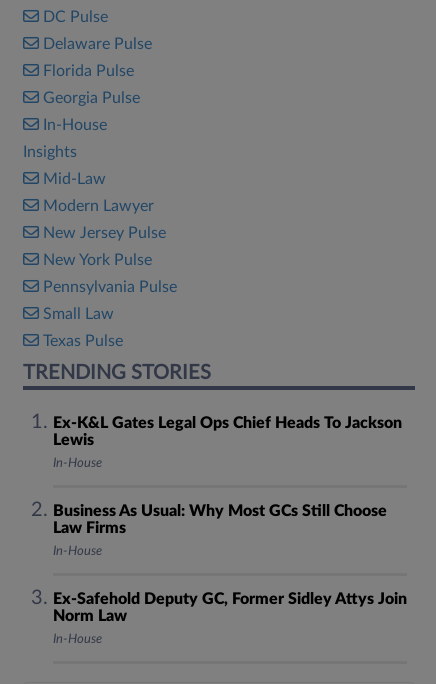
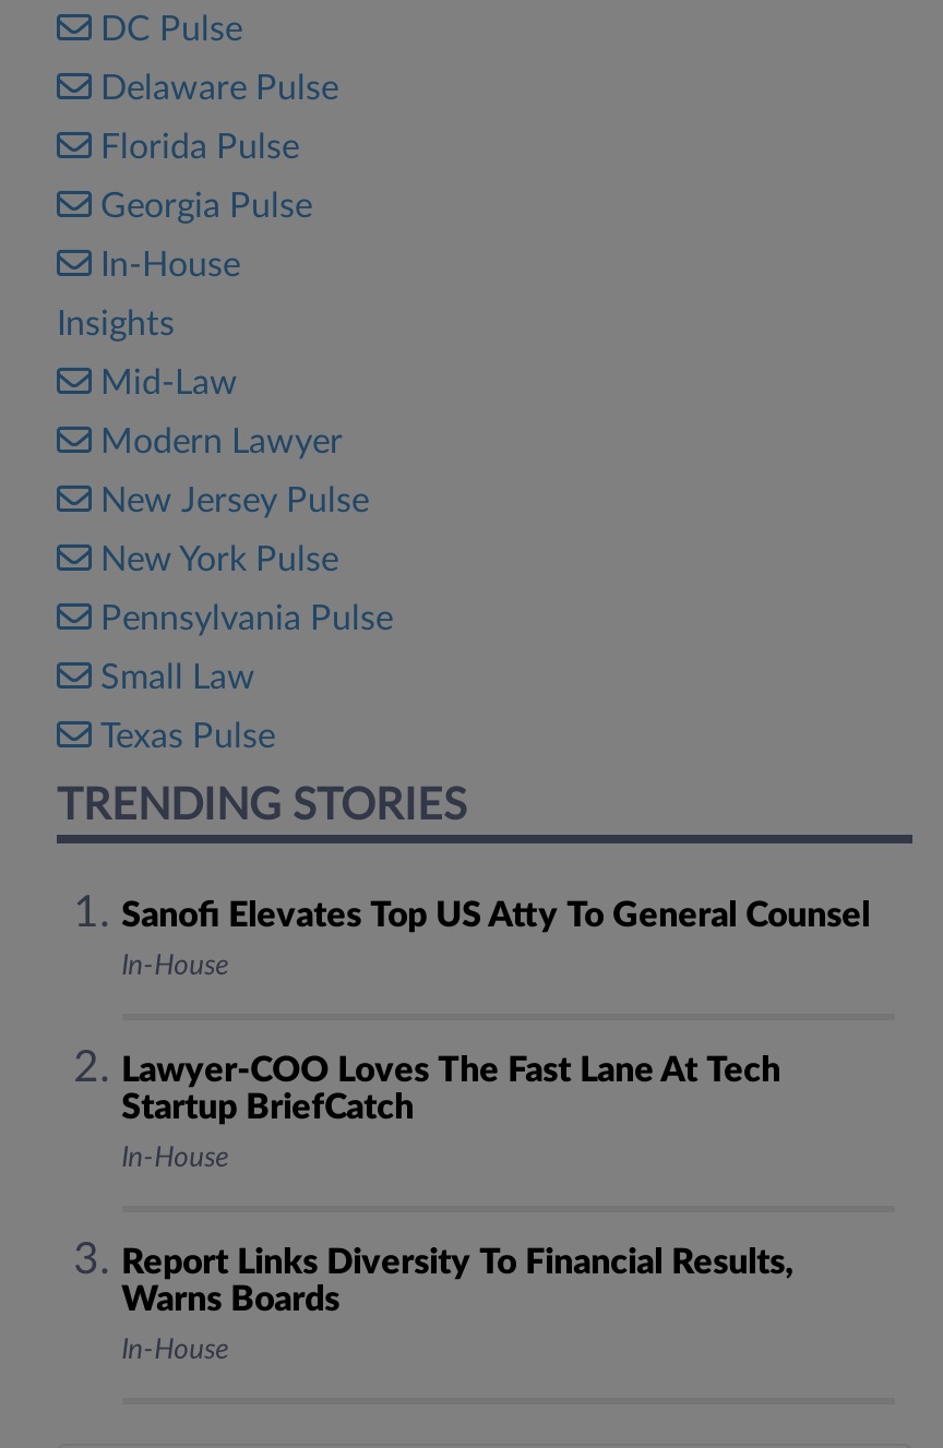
- Ex-K&L Gates Legal Ops Chief Heads To Jackson
- Lewis
+ Sanofi Elevates Top US Atty To General Counsel

- Business As Usual: Why Most GCs Still Choose
- Law Firms
+ Lawyer-COO Loves The Fast Lane At Tech
+ Startup BriefCatch

- Ex-Safehold Deputy GC, Former Sidley Attys Join
- Norm Law
+ Report Links Diversity To Financial Results,
+ Warns Boards
